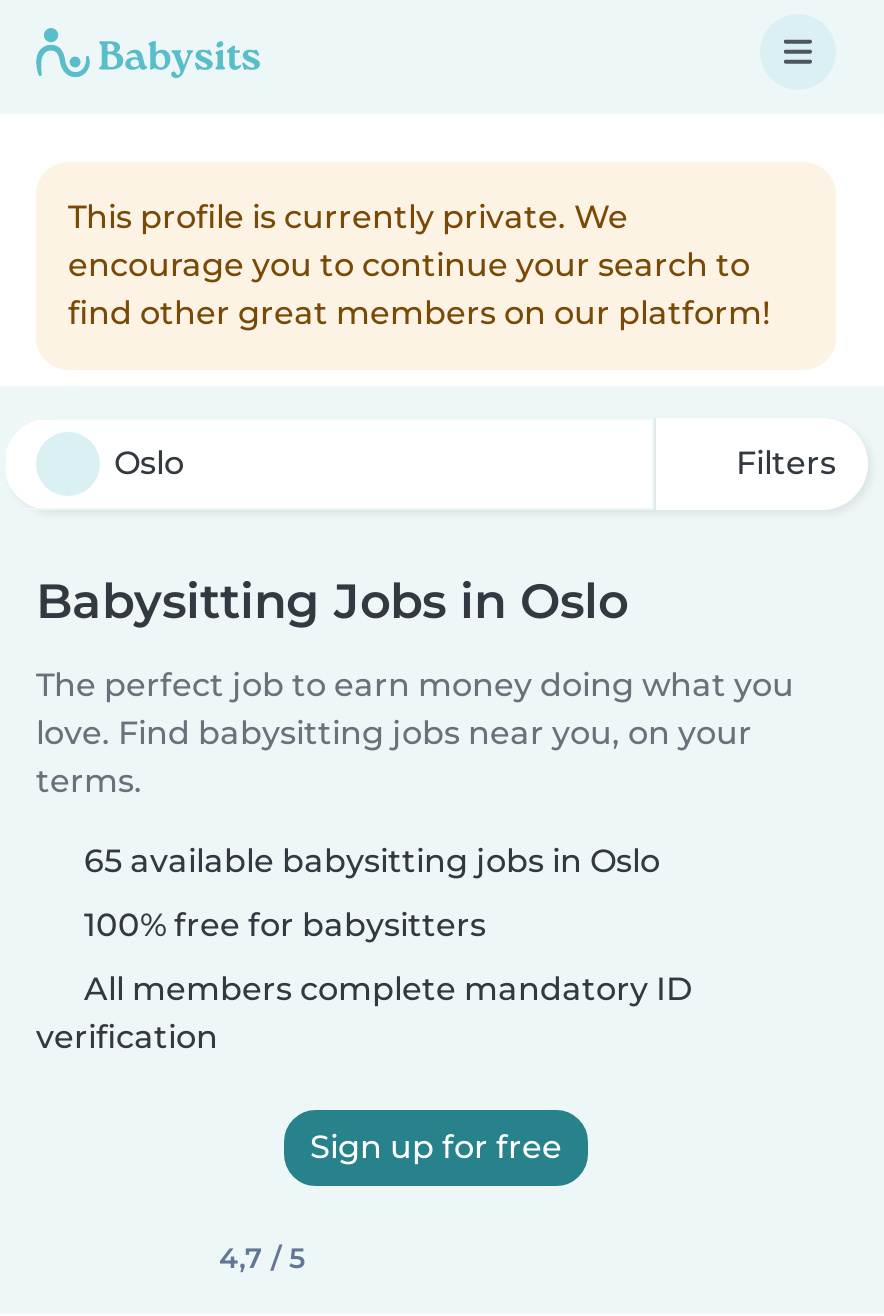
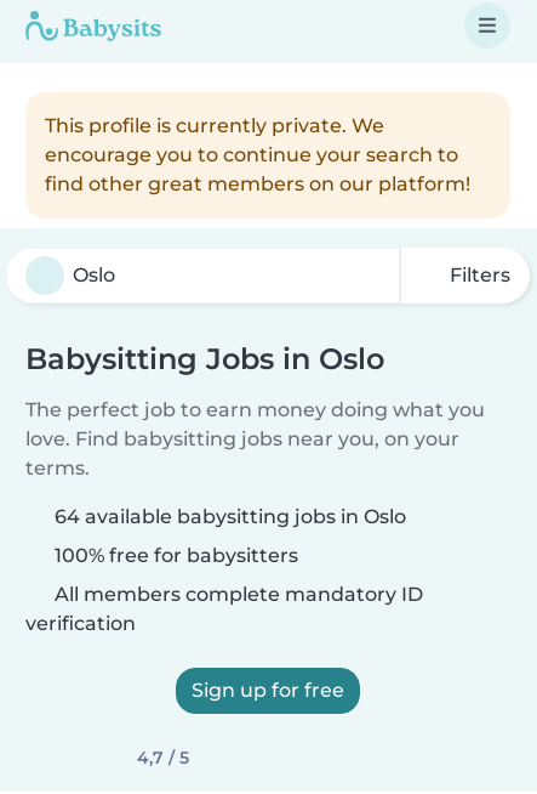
- 65 available babysitting jobs in Oslo
+ 64 available babysitting jobs in Oslo
